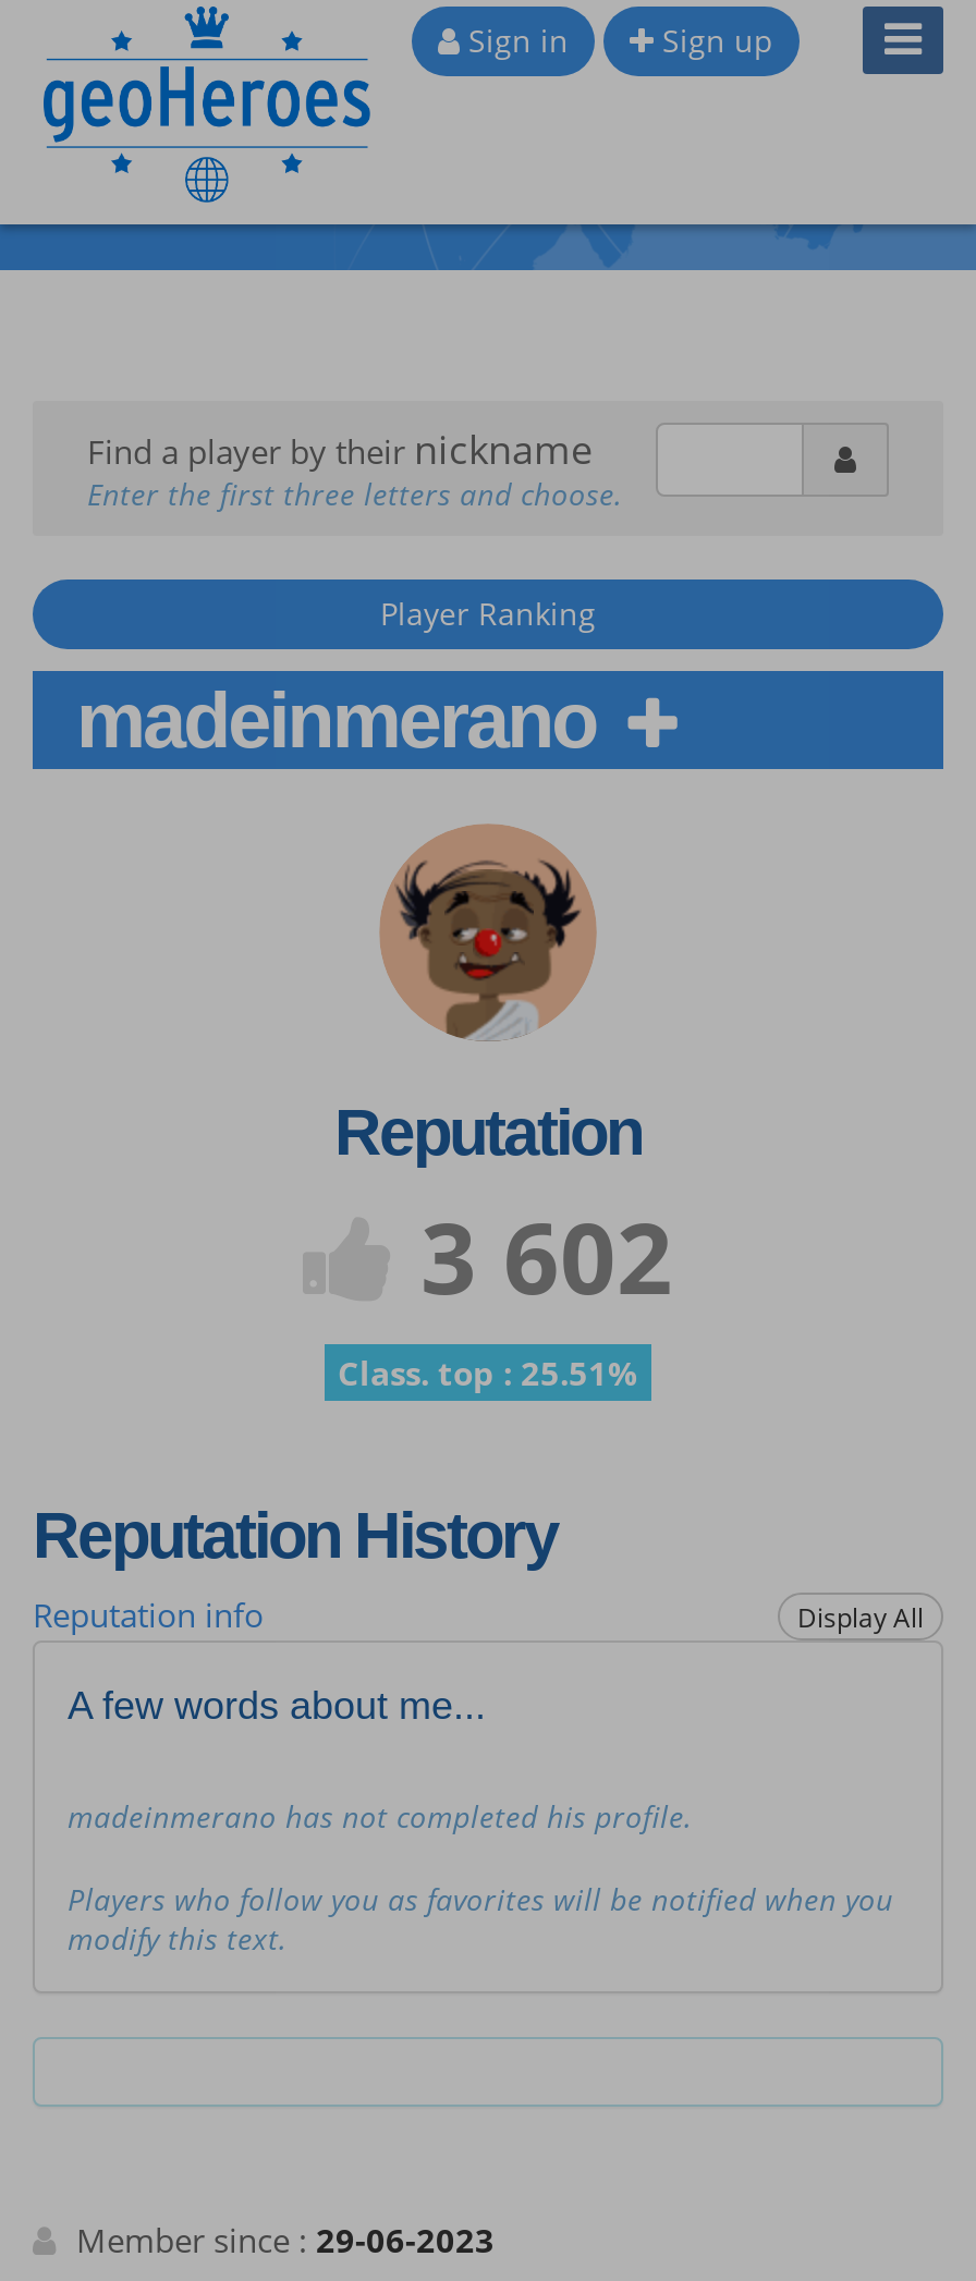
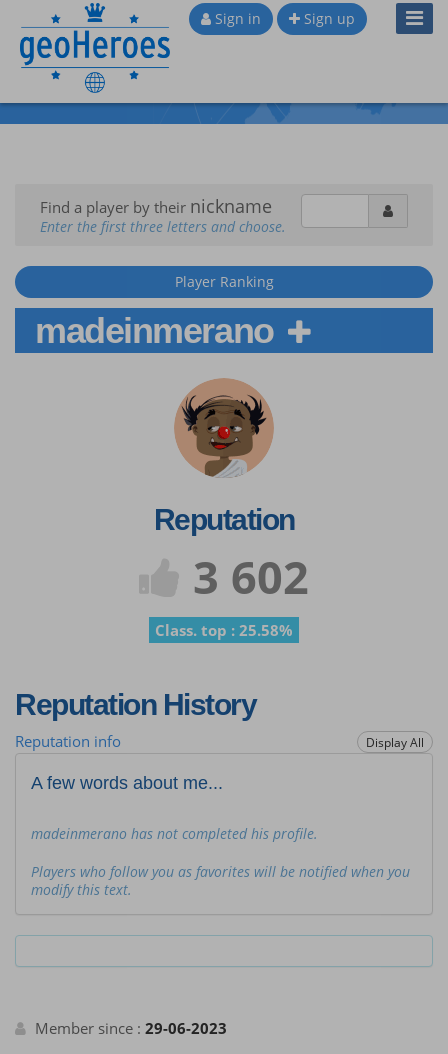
- Class. top : 25.51%
+ Class. top : 25.58%
